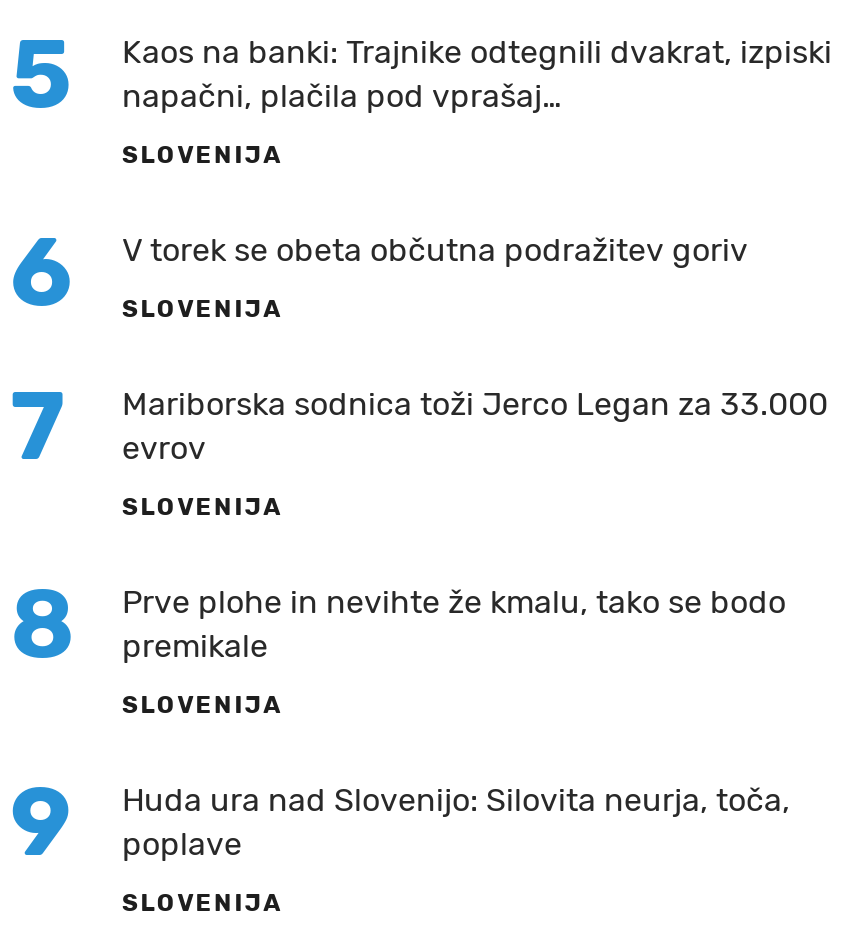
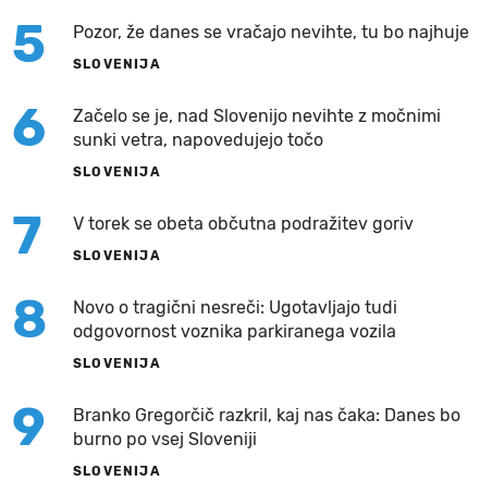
- Kaos na banki: Trajnike odtegnili dvakrat, izpiski
- napačni, plačila pod vprašaj…
+ Pozor, že danes se vračajo nevihte, tu bo najhuje

moved down: V torek se obeta občutna podražitev goriv

+ Začelo se je, nad Slovenijo nevihte z močnimi
+ sunki vetra, napovedujejo točo

- Mariborska sodnica toži Jerco Legan za 33.000
- evrov

- Prve plohe in nevihte že kmalu, tako se bodo
- premikale
+ Novo o tragični nesreči: Ugotavljajo tudi
+ odgovornost voznika parkiranega vozila

- Huda ura nad Slovenijo: Silovita neurja, toča,
- poplave
+ Branko Gregorčič razkril, kaj nas čaka: Danes bo
+ burno po vsej Sloveniji
